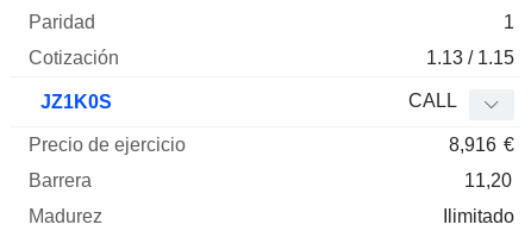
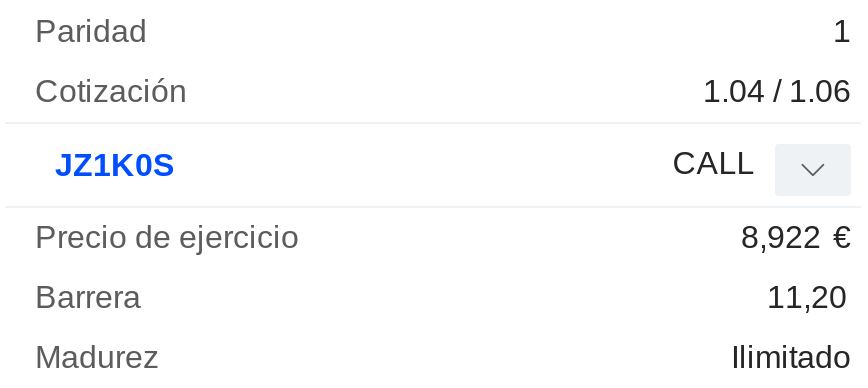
- 1.13 / 1.15
+ 1.04 / 1.06

- 8,916 €
+ 8,922 €
